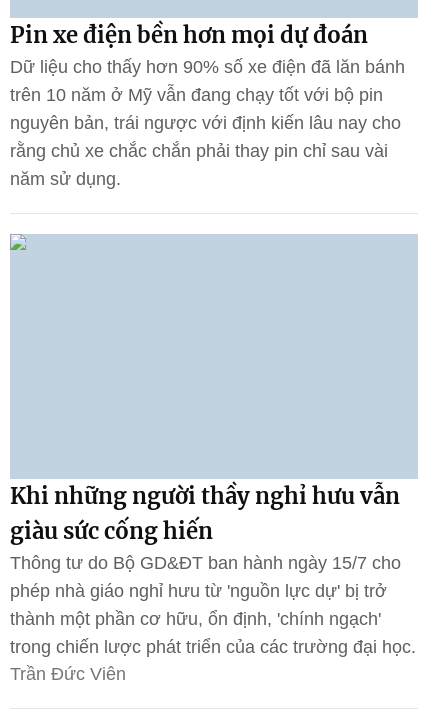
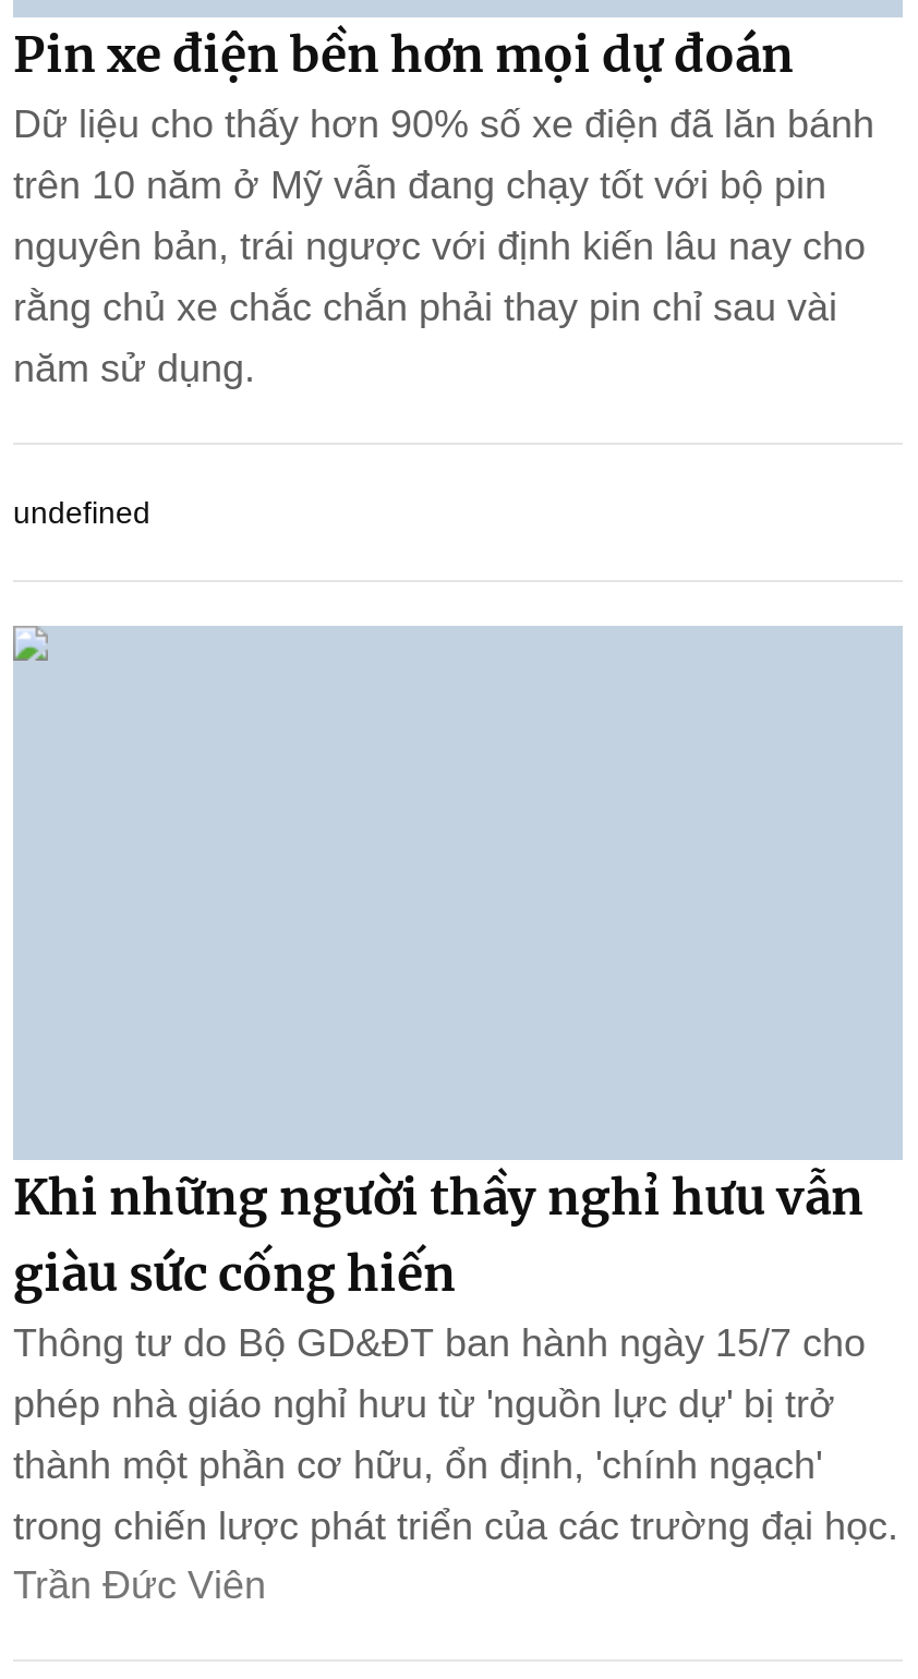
+ undefined
